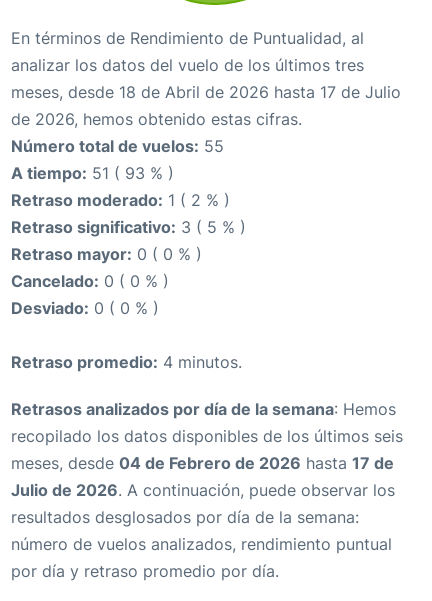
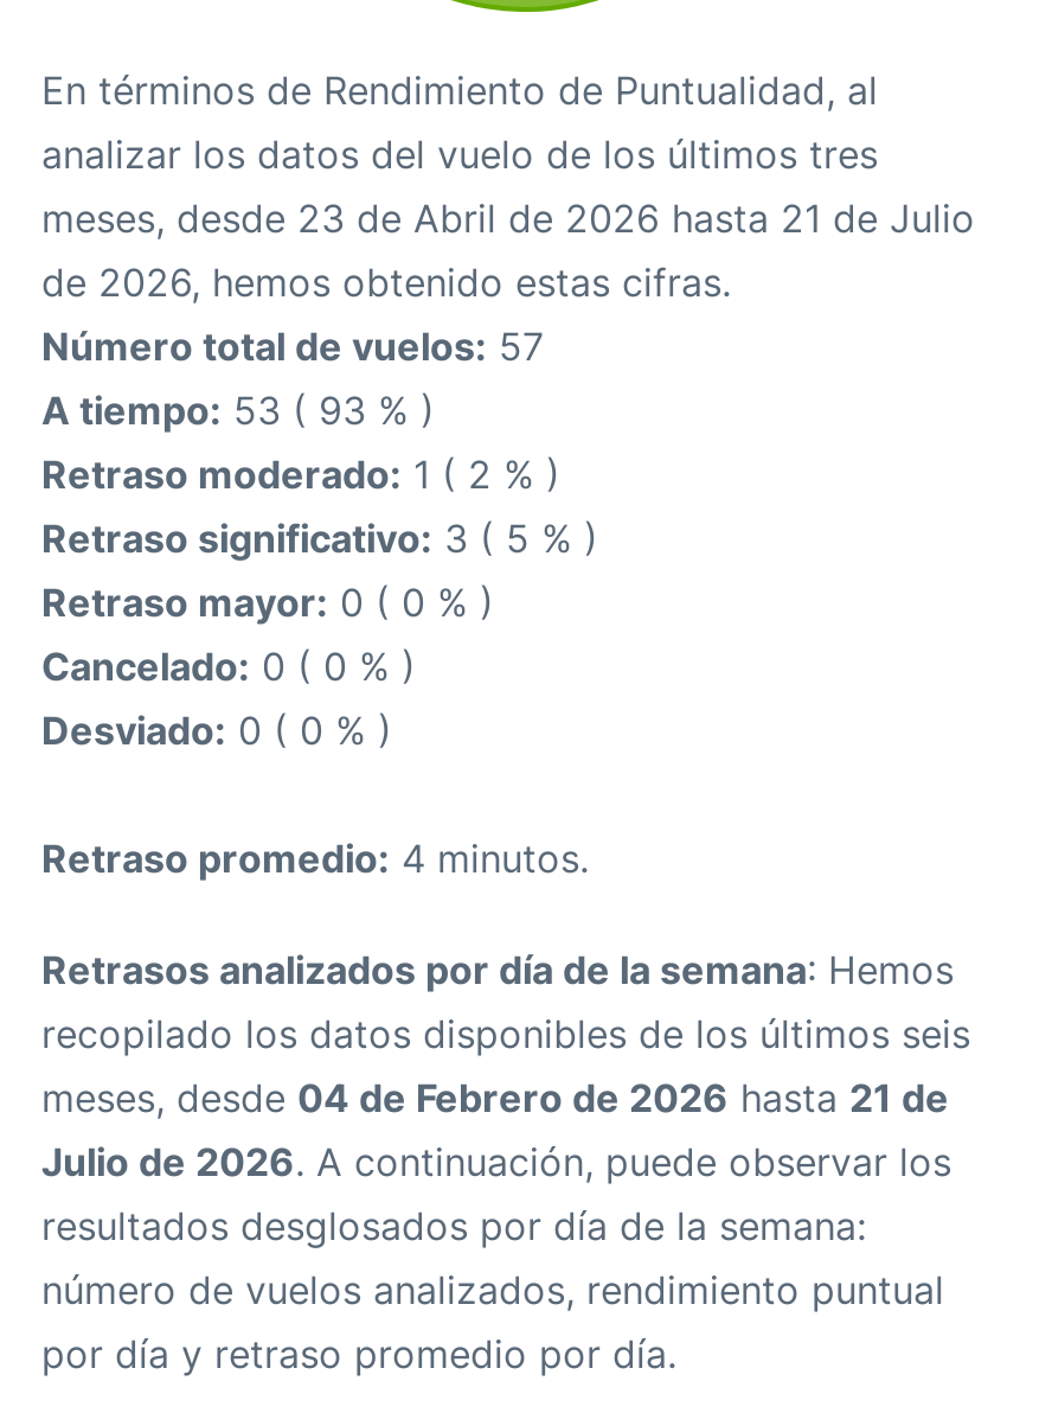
- meses, desde 18 de Abril de 2026 hasta 17 de Julio
+ meses, desde 23 de Abril de 2026 hasta 21 de Julio

- Número total de vuelos: 55
+ Número total de vuelos: 57

- A tiempo: 51 ( 93 % )
+ A tiempo: 53 ( 93 % )

- meses, desde 04 de Febrero de 2026 hasta 17 de
+ meses, desde 04 de Febrero de 2026 hasta 21 de
